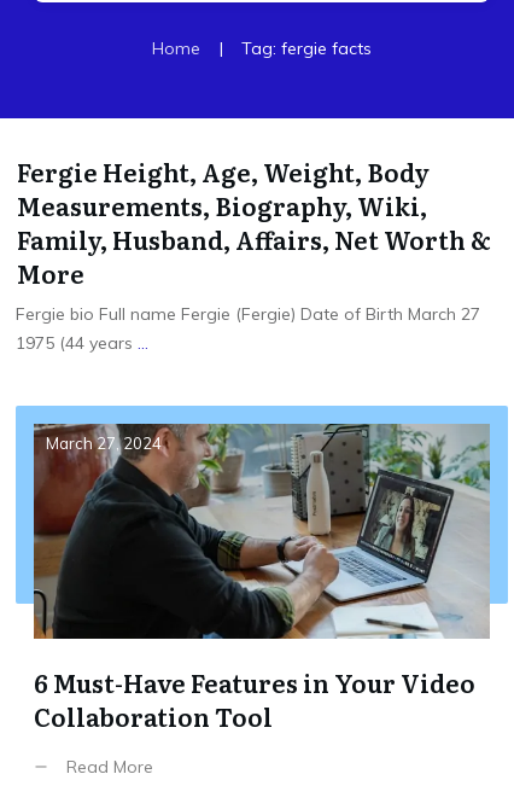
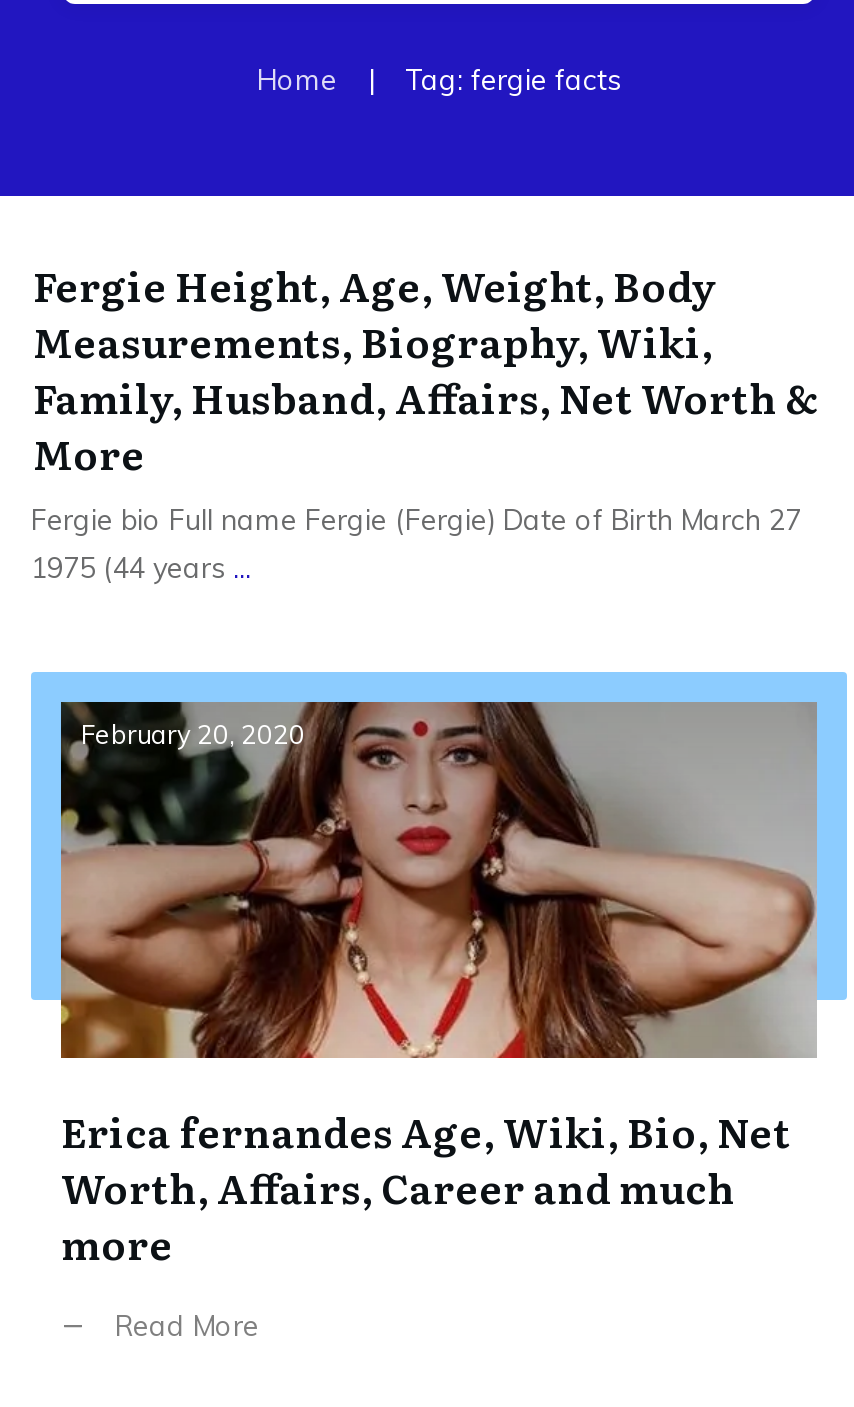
- [image]
- March 27, 2024
+ [image]
+ February 20, 2020

- 6 Must-Have Features in Your Video
- Collaboration Tool
+ Erica fernandes Age, Wiki, Bio, Net
+ Worth, Affairs, Career and much
+ more
